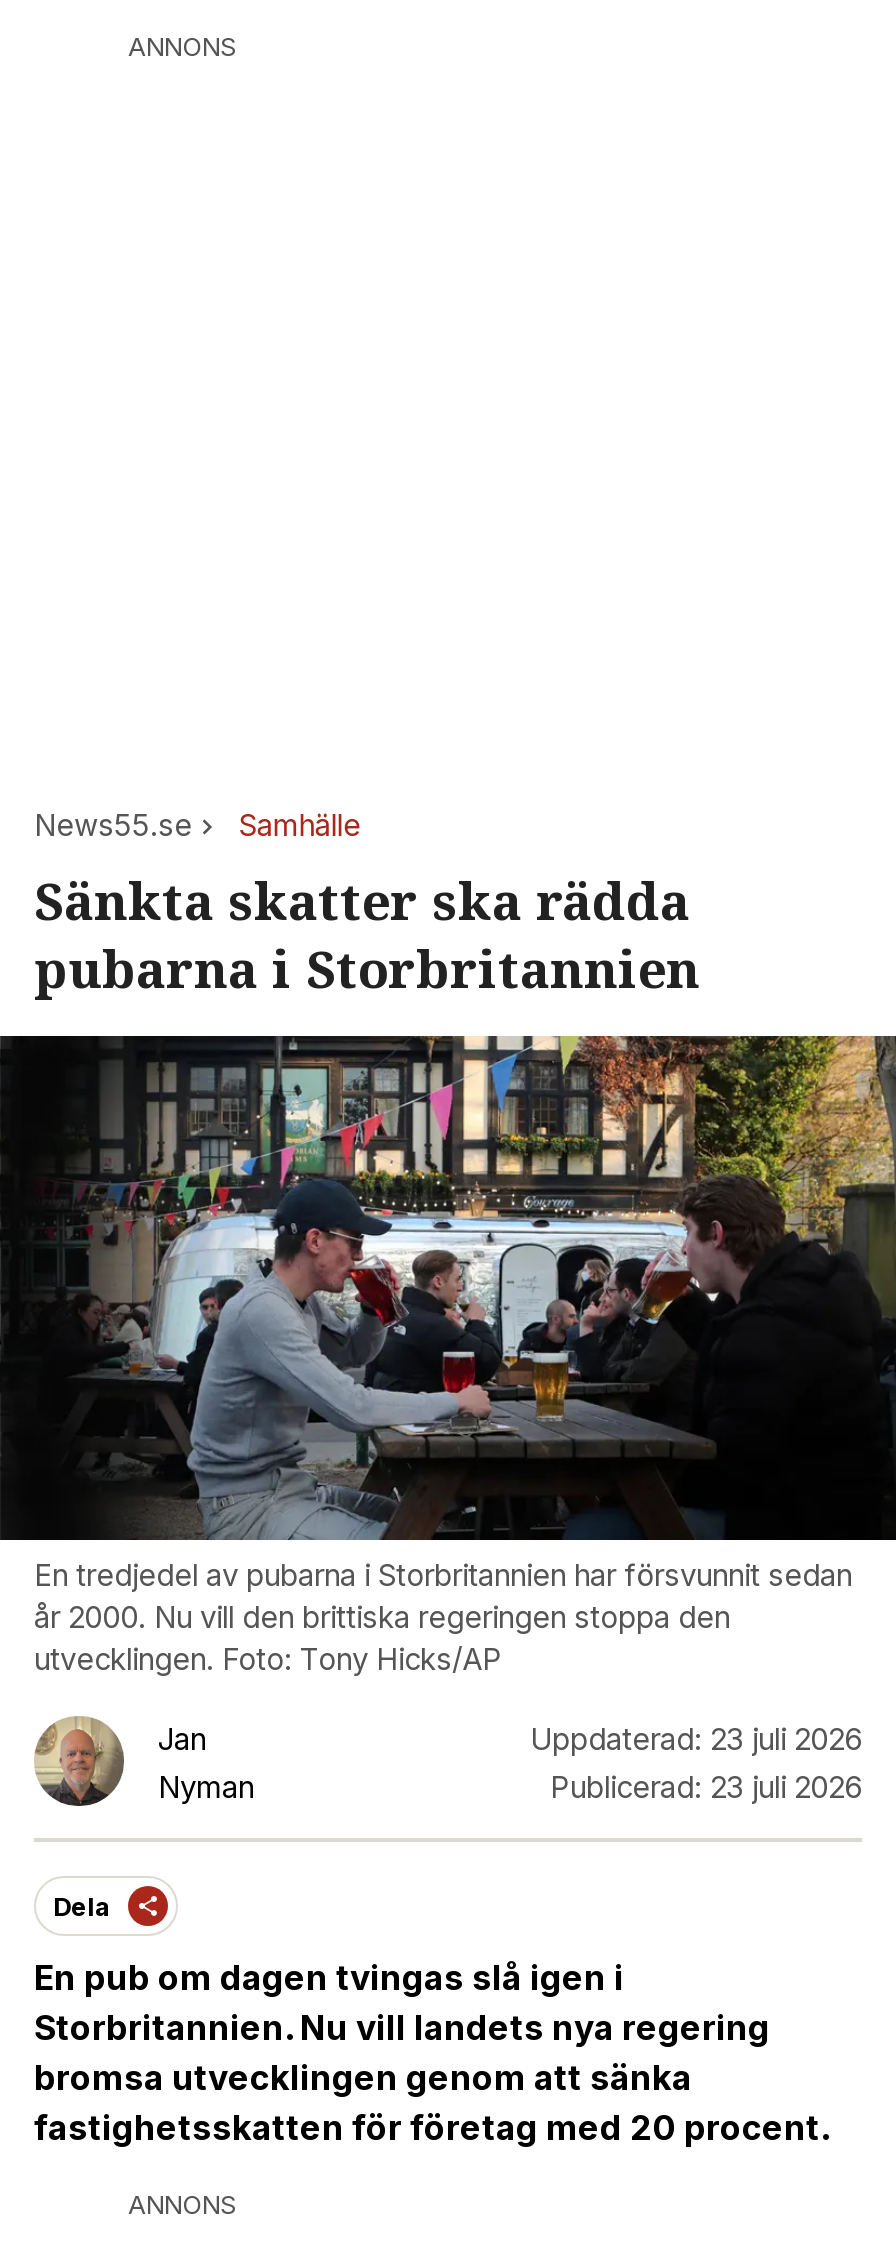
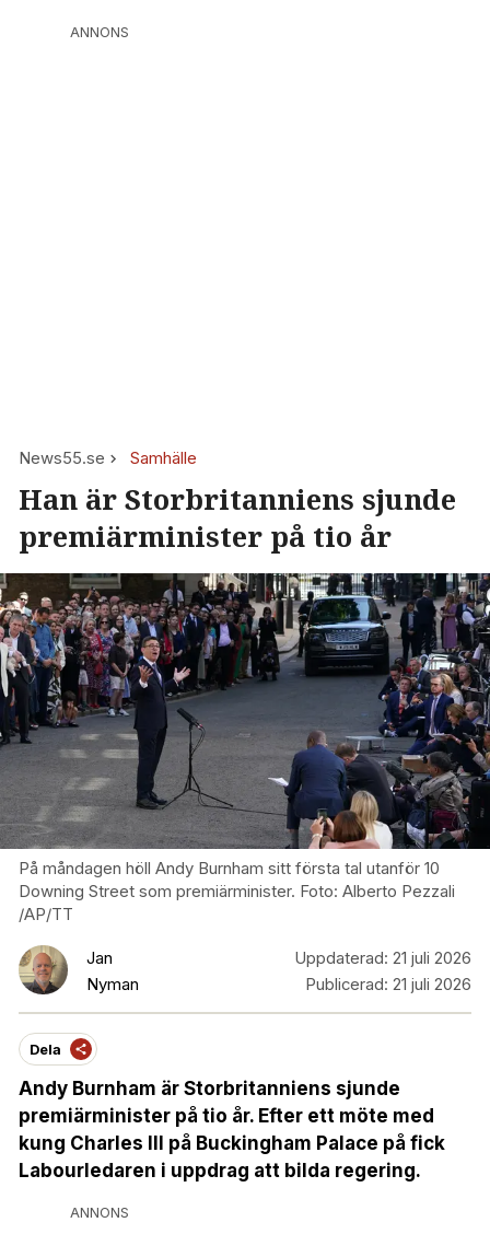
- Sänkta skatter ska rädda
- pubarna i Storbritannien
+ Han är Storbritanniens sjunde
+ premiärminister på tio år

- [image]
- En tredjedel av pubarna i Storbritannien har försvunnit sedan
- år 2000. Nu vill den brittiska regeringen stoppa den
- utvecklingen. Foto: Tony Hicks/AP
+ [image]
+ På måndagen höll Andy Burnham sitt första tal utanför 10
+ Downing Street som premiärminister. Foto: Alberto Pezzali
+ /AP/TT

- Uppdaterad: 23 juli 2026
+ Uppdaterad: 21 juli 2026

- Publicerad: 23 juli 2026
+ Publicerad: 21 juli 2026

- En pub om dagen tvingas slå igen i
- Storbritannien. Nu vill landets nya regering
- bromsa utvecklingen genom att sänka
- fastighetsskatten för företag med 20 procent.
+ Andy Burnham är Storbritanniens sjunde
+ premiärminister på tio år. Efter ett möte med
+ kung Charles III på Buckingham Palace på fick
+ Labourledaren i uppdrag att bilda regering.
